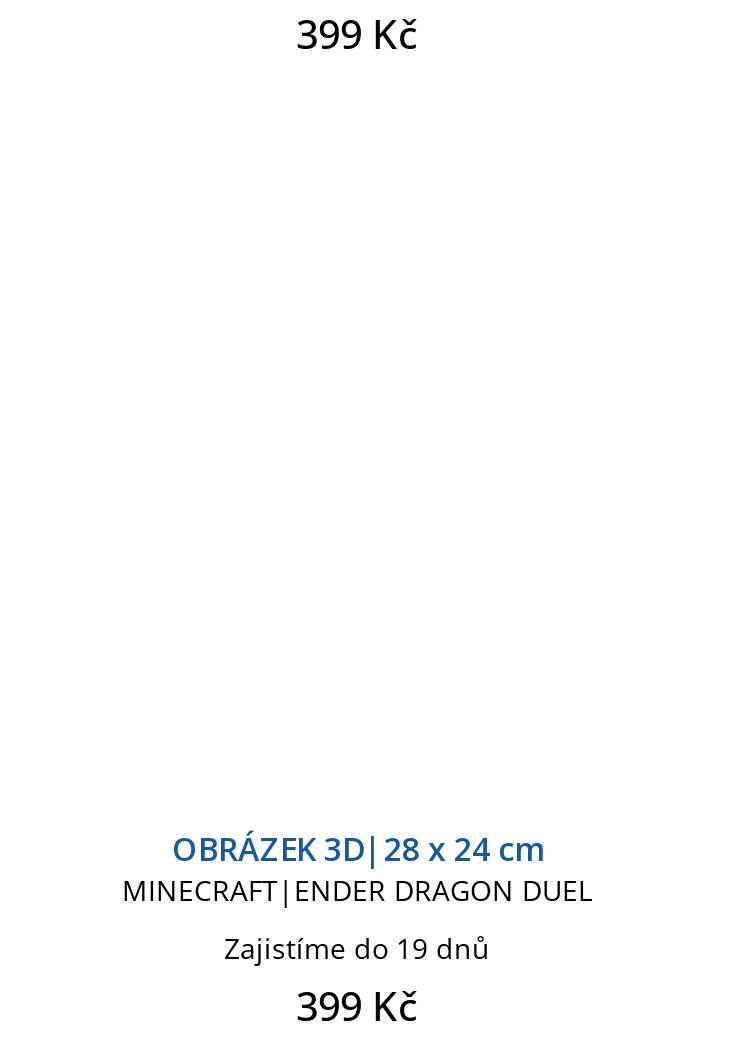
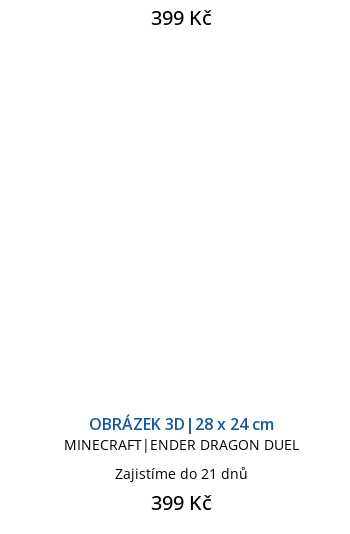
- Zajistíme do 19 dnů
+ Zajistíme do 21 dnů
